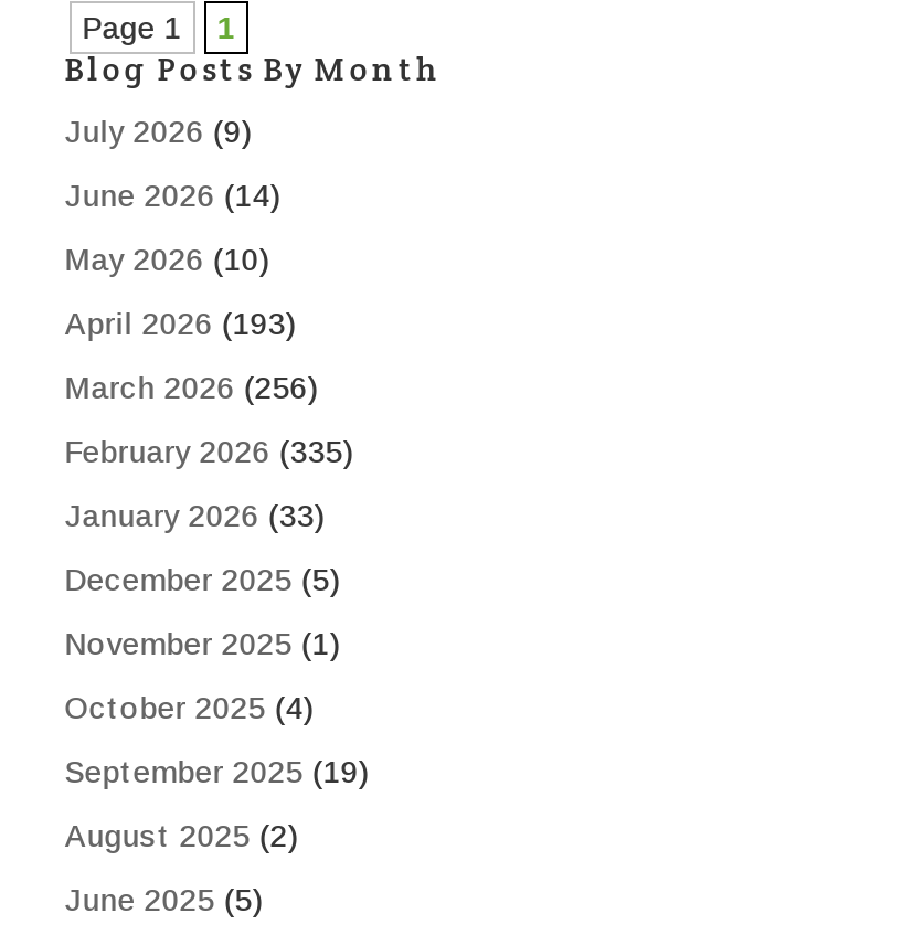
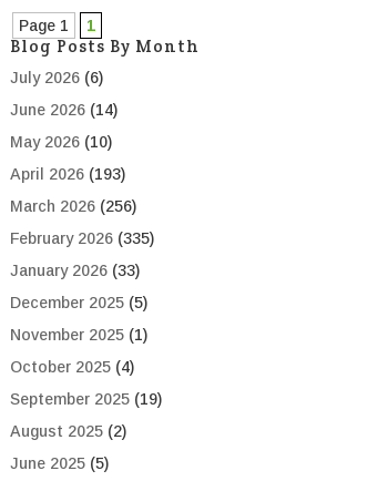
- July 2026 (9)
+ July 2026 (6)
